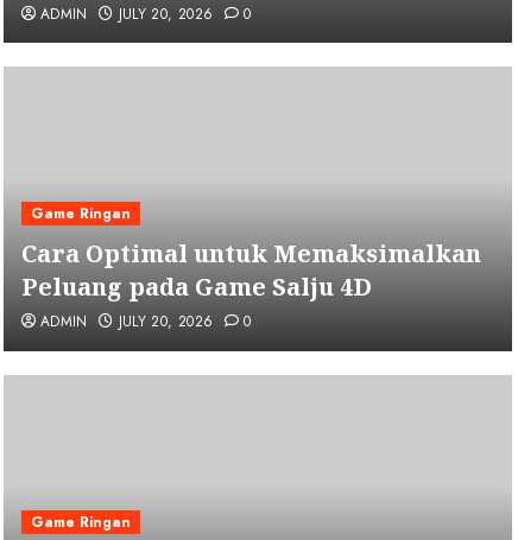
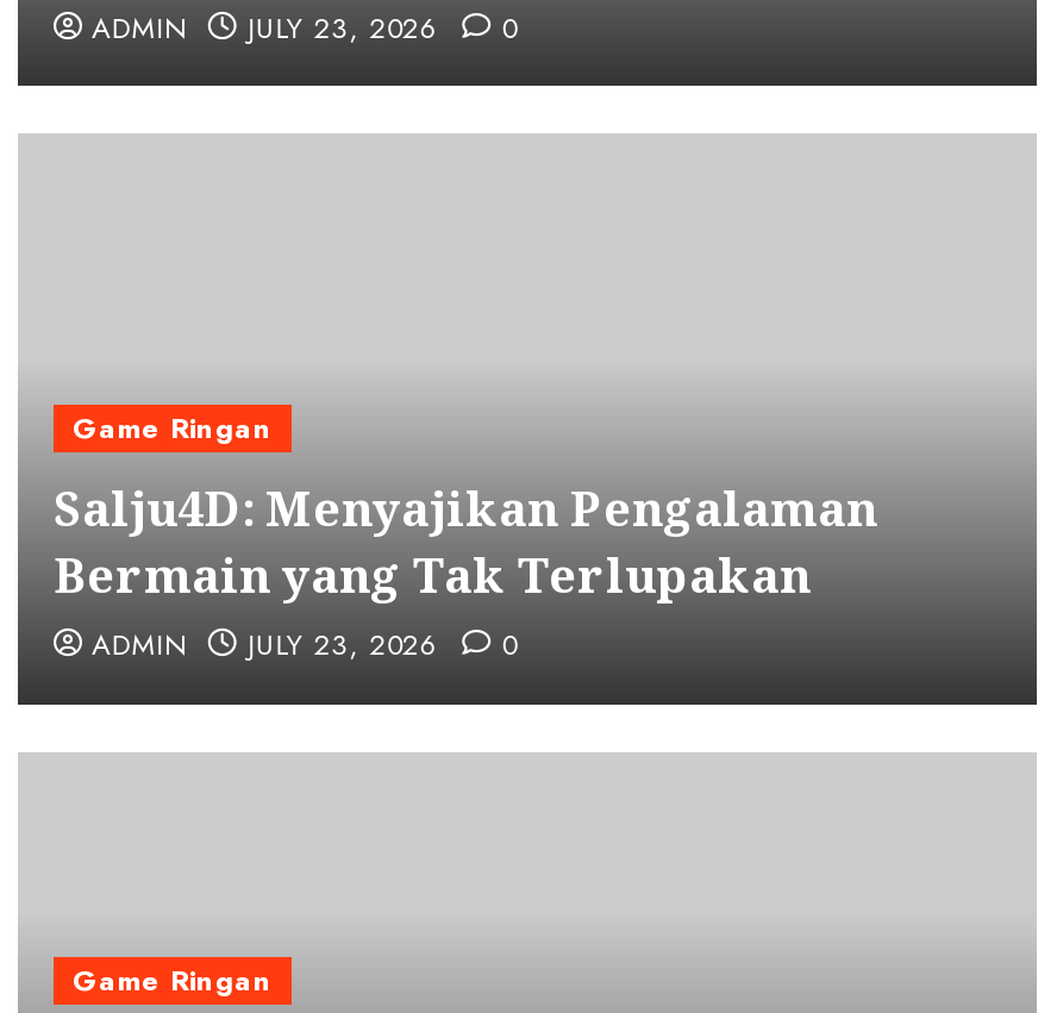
- ADMIN JULY 20, 2026 0
+ ADMIN JULY 23, 2026 0

- Cara Optimal untuk Memaksimalkan
- Peluang pada Game Salju 4D
+ Salju4D: Menyajikan Pengalaman
+ Bermain yang Tak Terlupakan

- ADMIN JULY 20, 2026 0
+ ADMIN JULY 23, 2026 0
